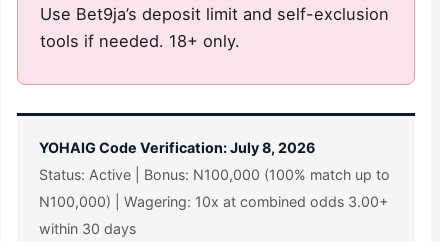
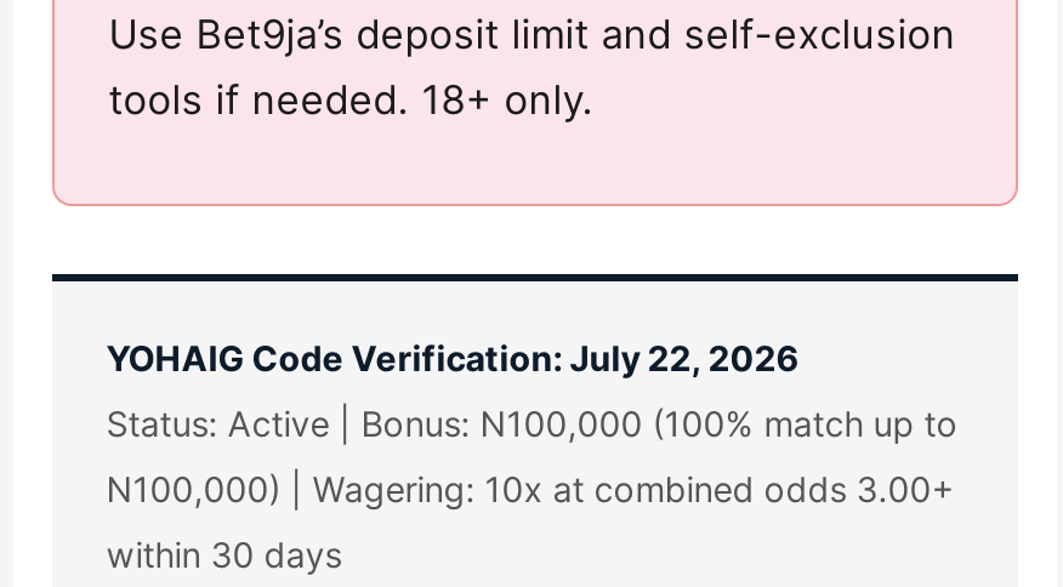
- YOHAIG Code Verification: July 8, 2026
+ YOHAIG Code Verification: July 22, 2026
